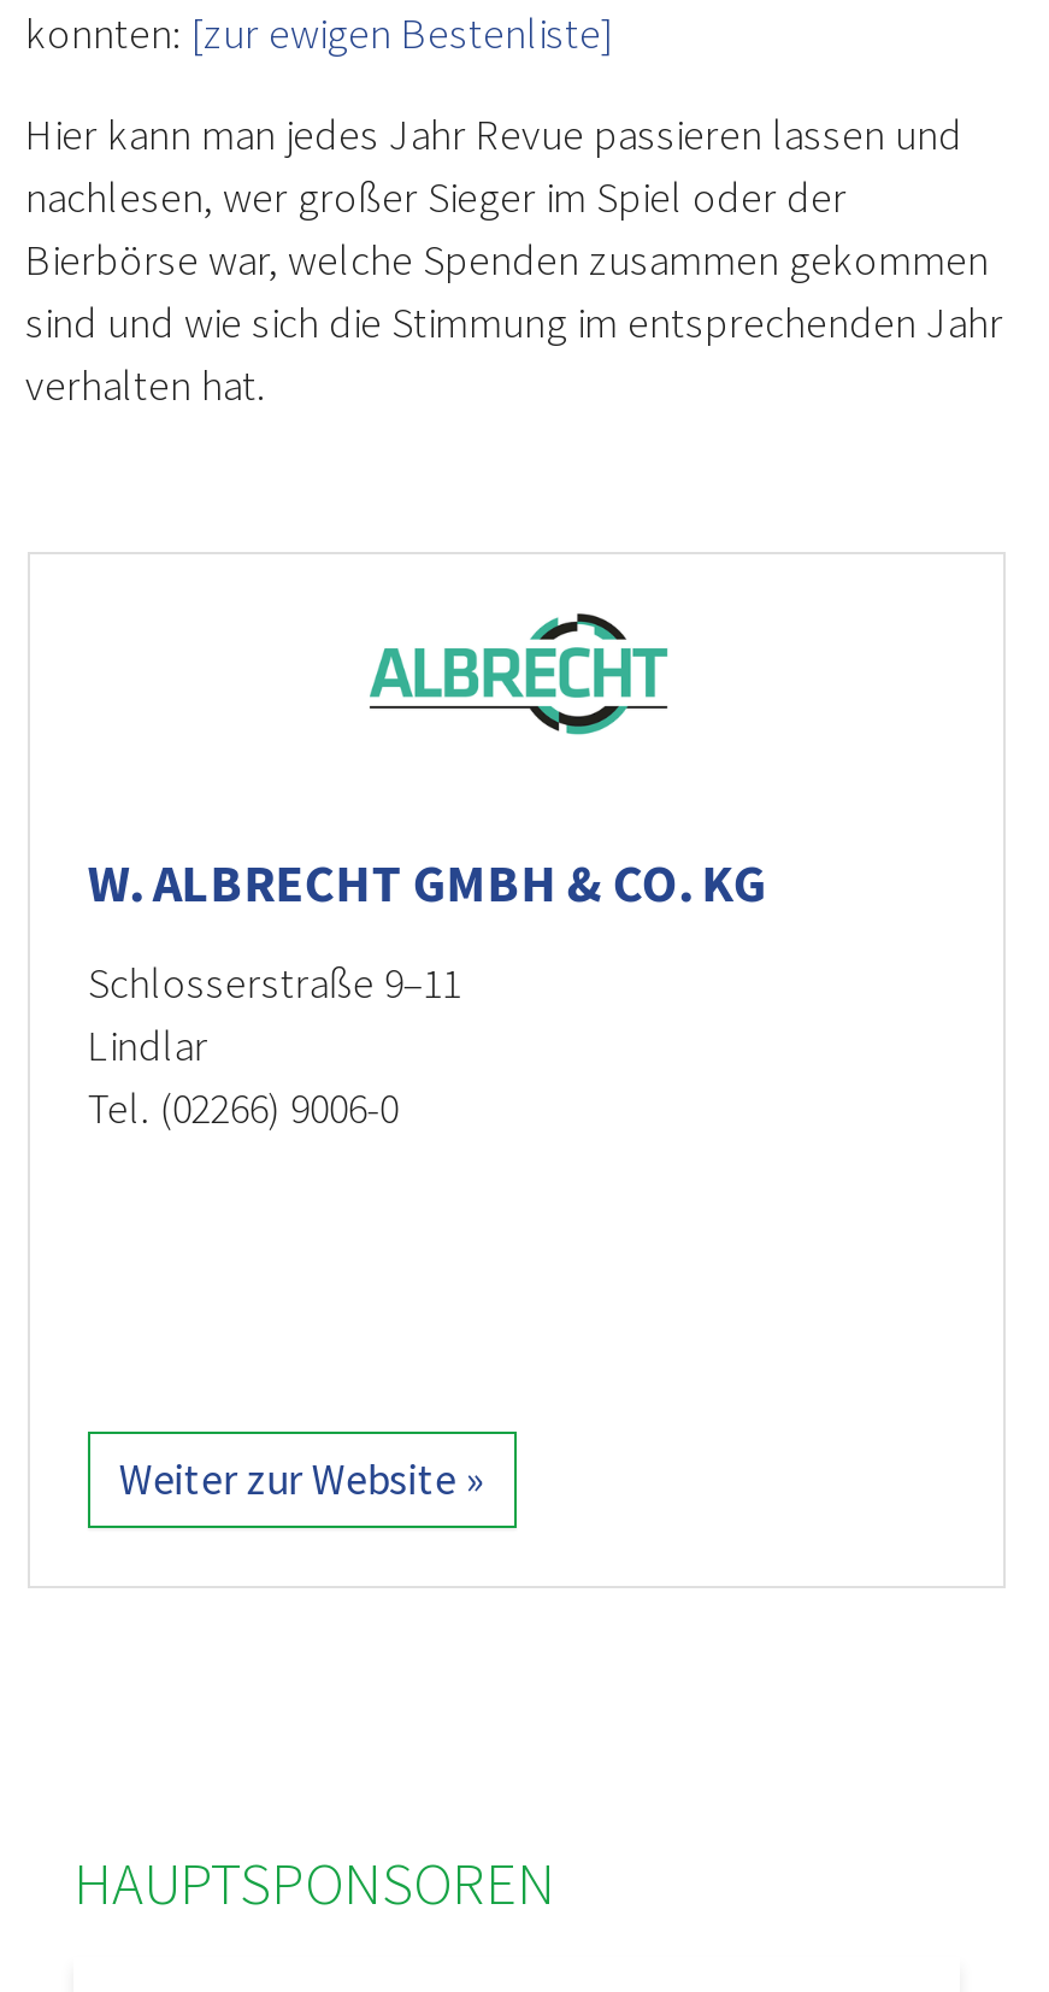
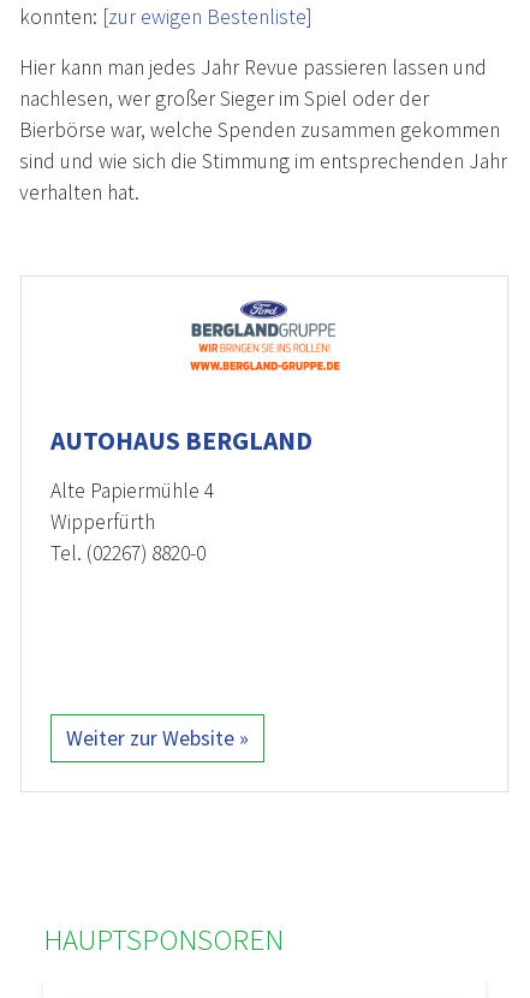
- [image]
+ [image]

- W. ALBRECHT GMBH & CO. KG
+ AUTOHAUS BERGLAND

- Schlosserstraße 9–11
- Lindlar
- Tel. (02266) 9006-0
+ Alte Papiermühle 4
+ Wipperfürth
+ Tel. (02267) 8820-0
